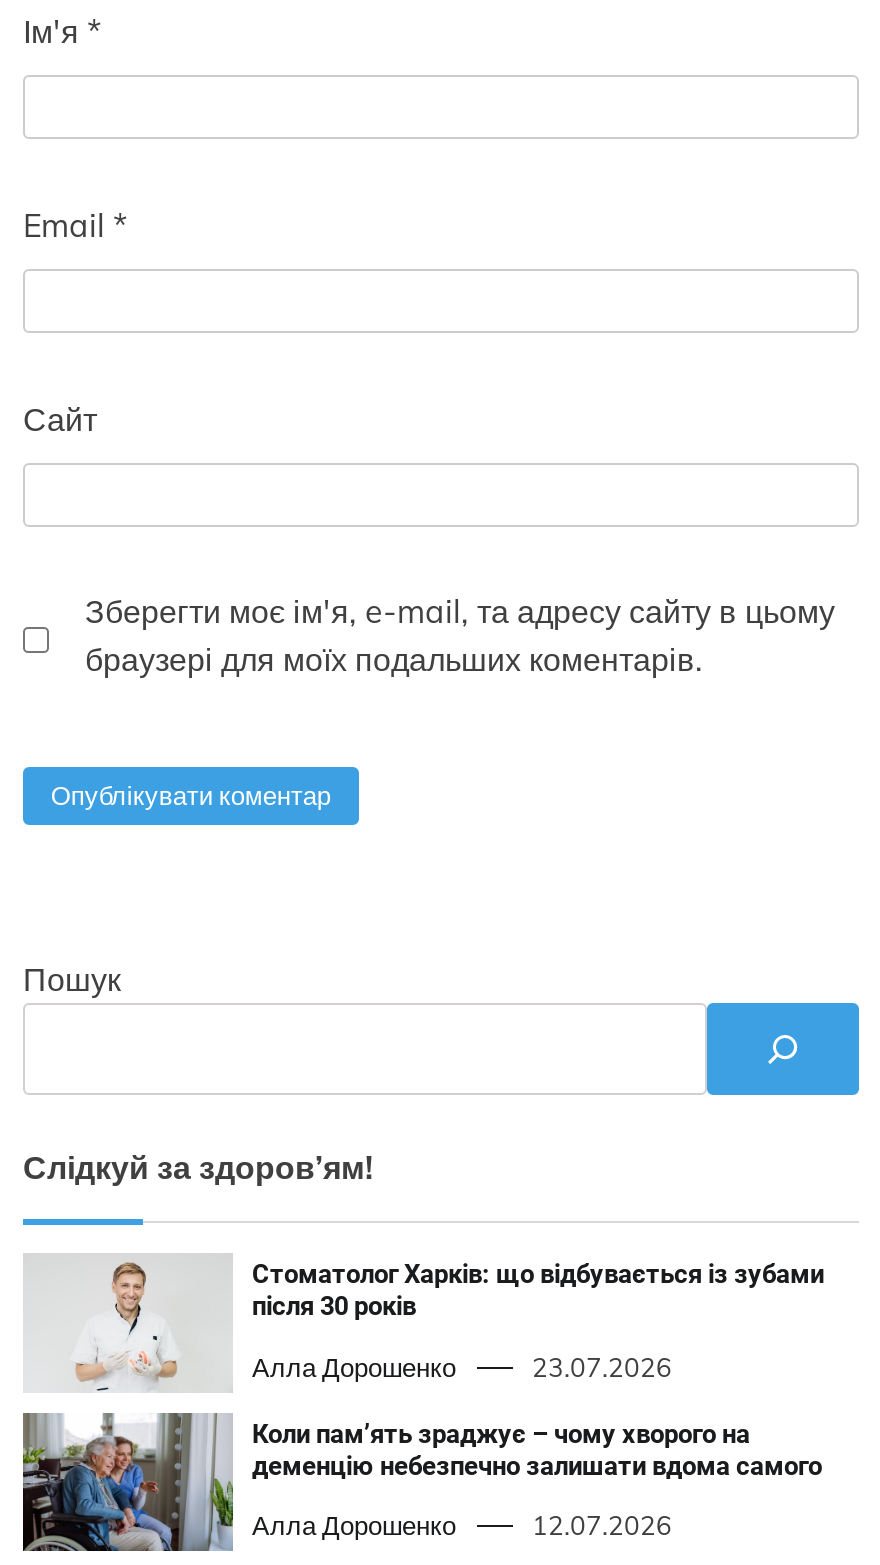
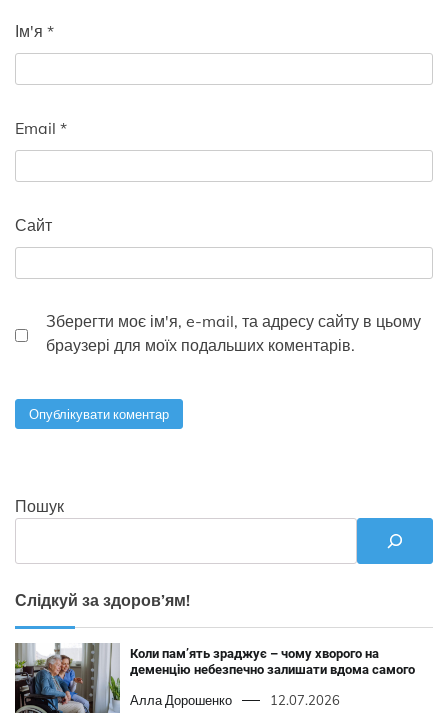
- [image]
- Стоматолог Харків: що відбувається із зубами
- після 30 років
- Алла Дорошенко
- 23.07.2026
